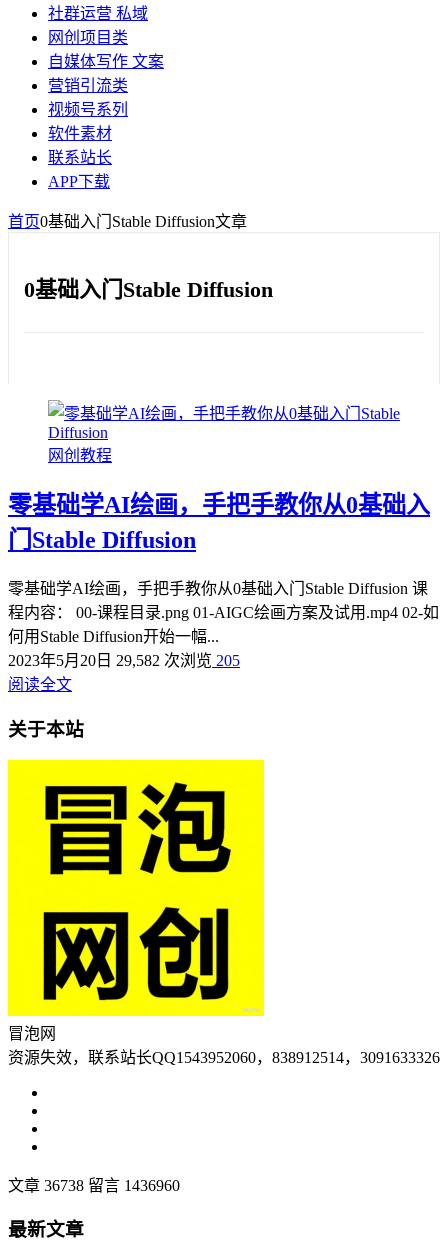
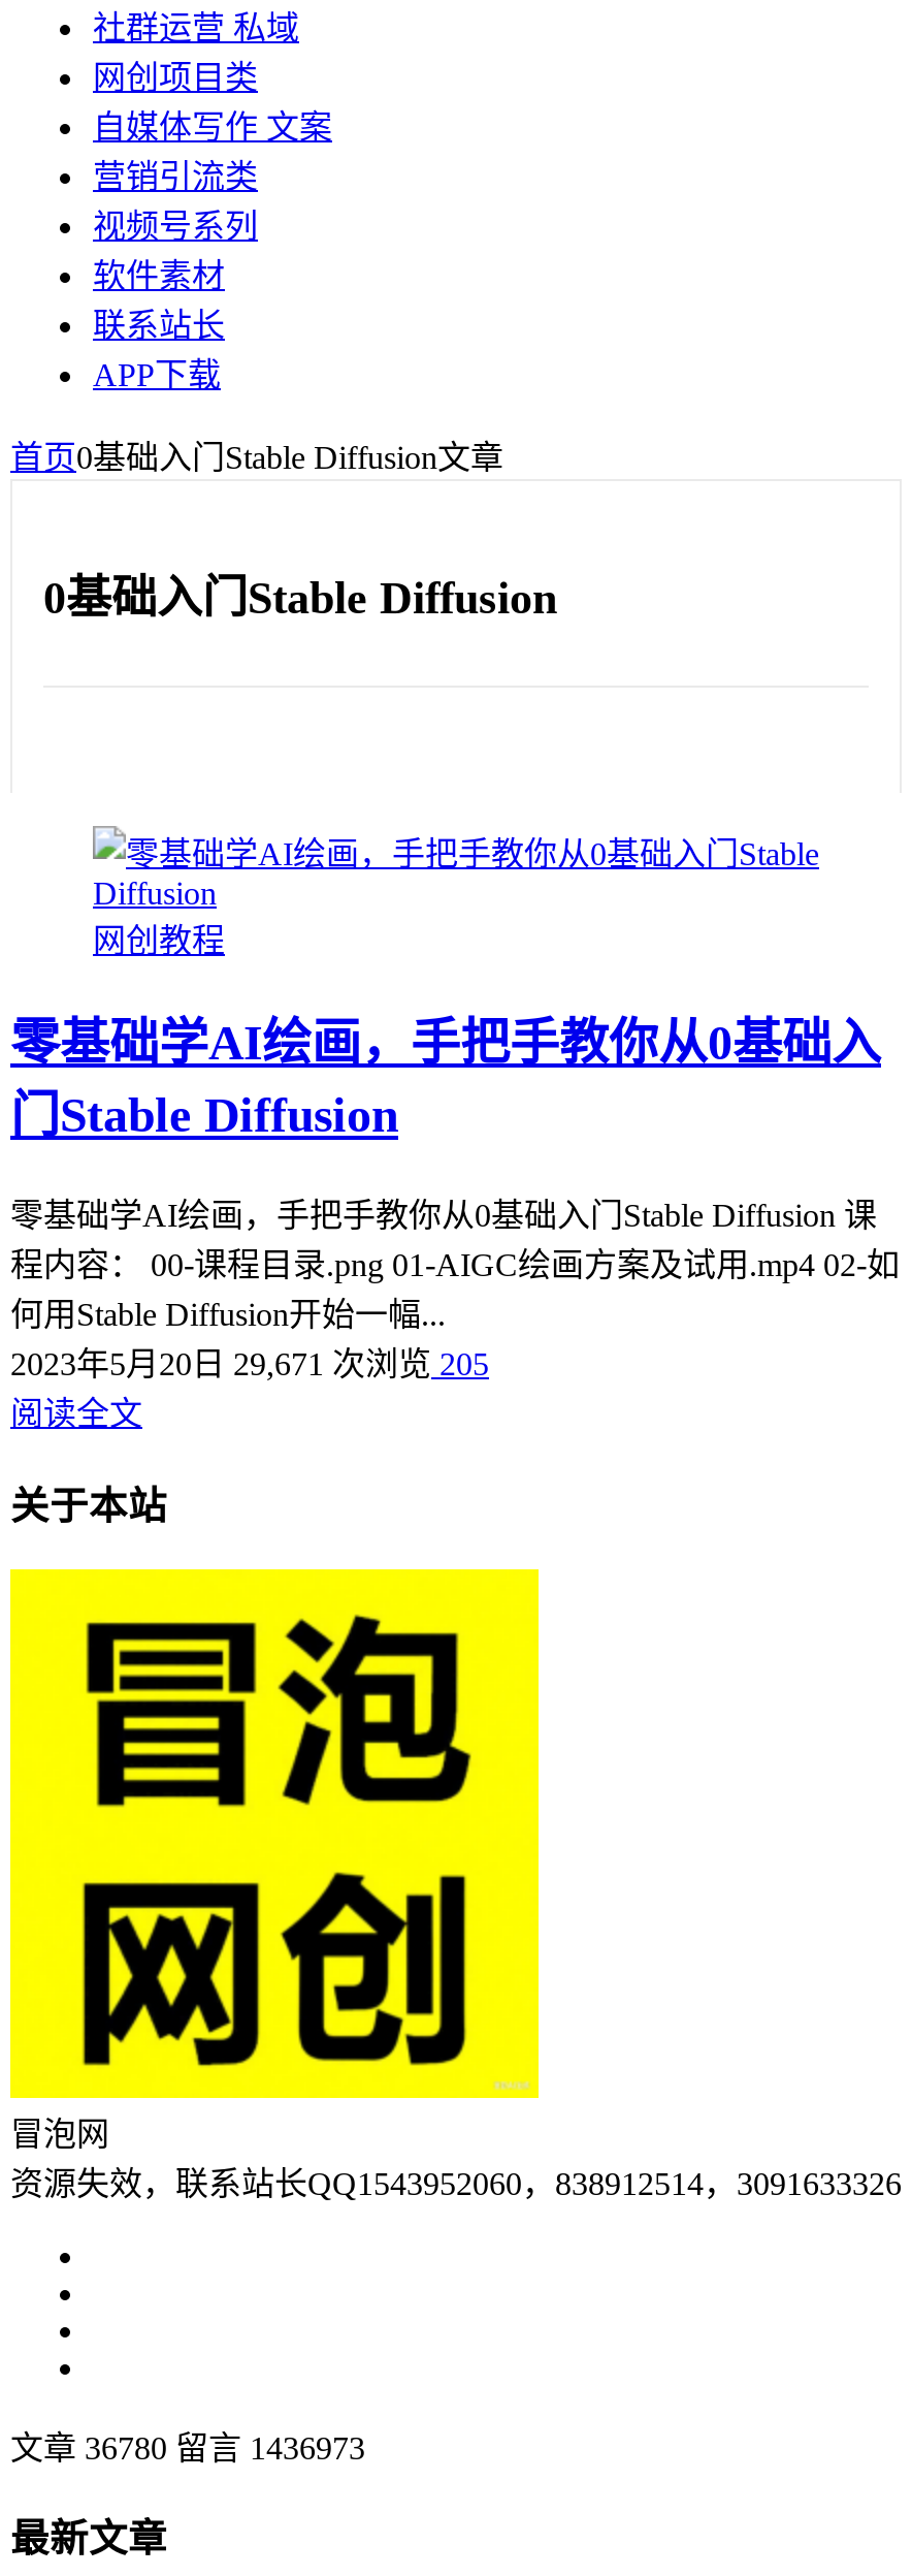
- 2023年5月20日29,582 次浏览205
+ 2023年5月20日29,671 次浏览205

- 文章 36738 留言 1436960
+ 文章 36780 留言 1436973
